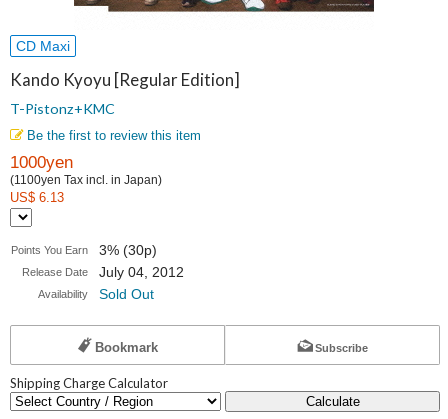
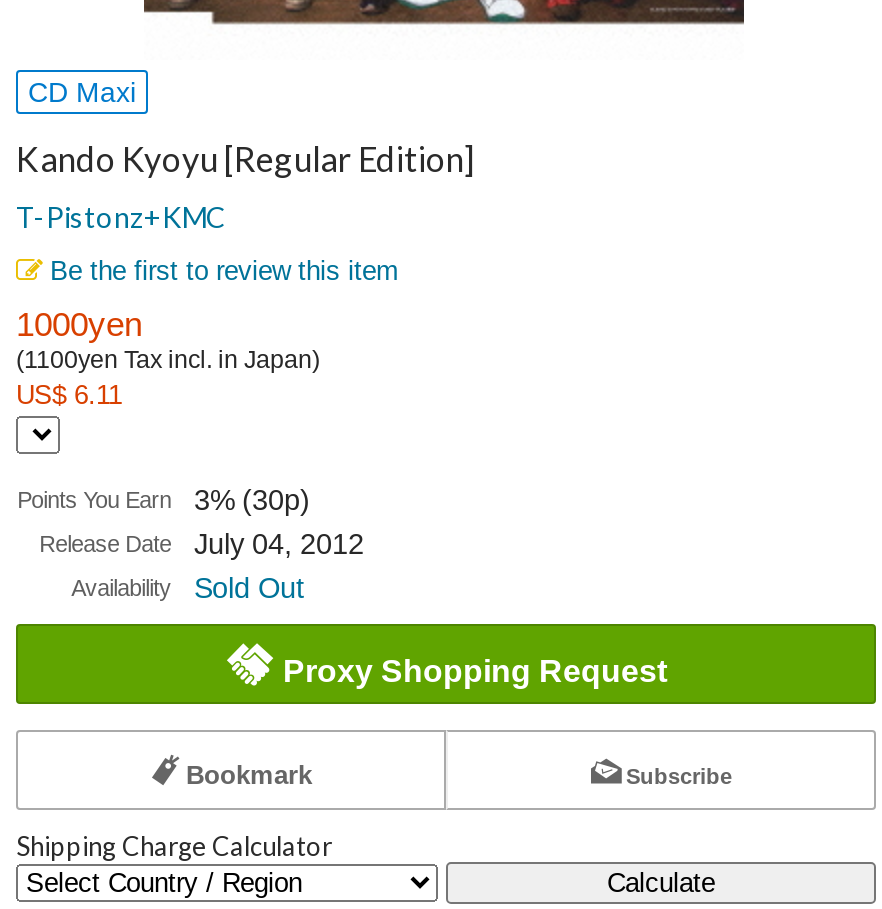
- US$ 6.13
+ US$ 6.11

+ Proxy Shopping Request
